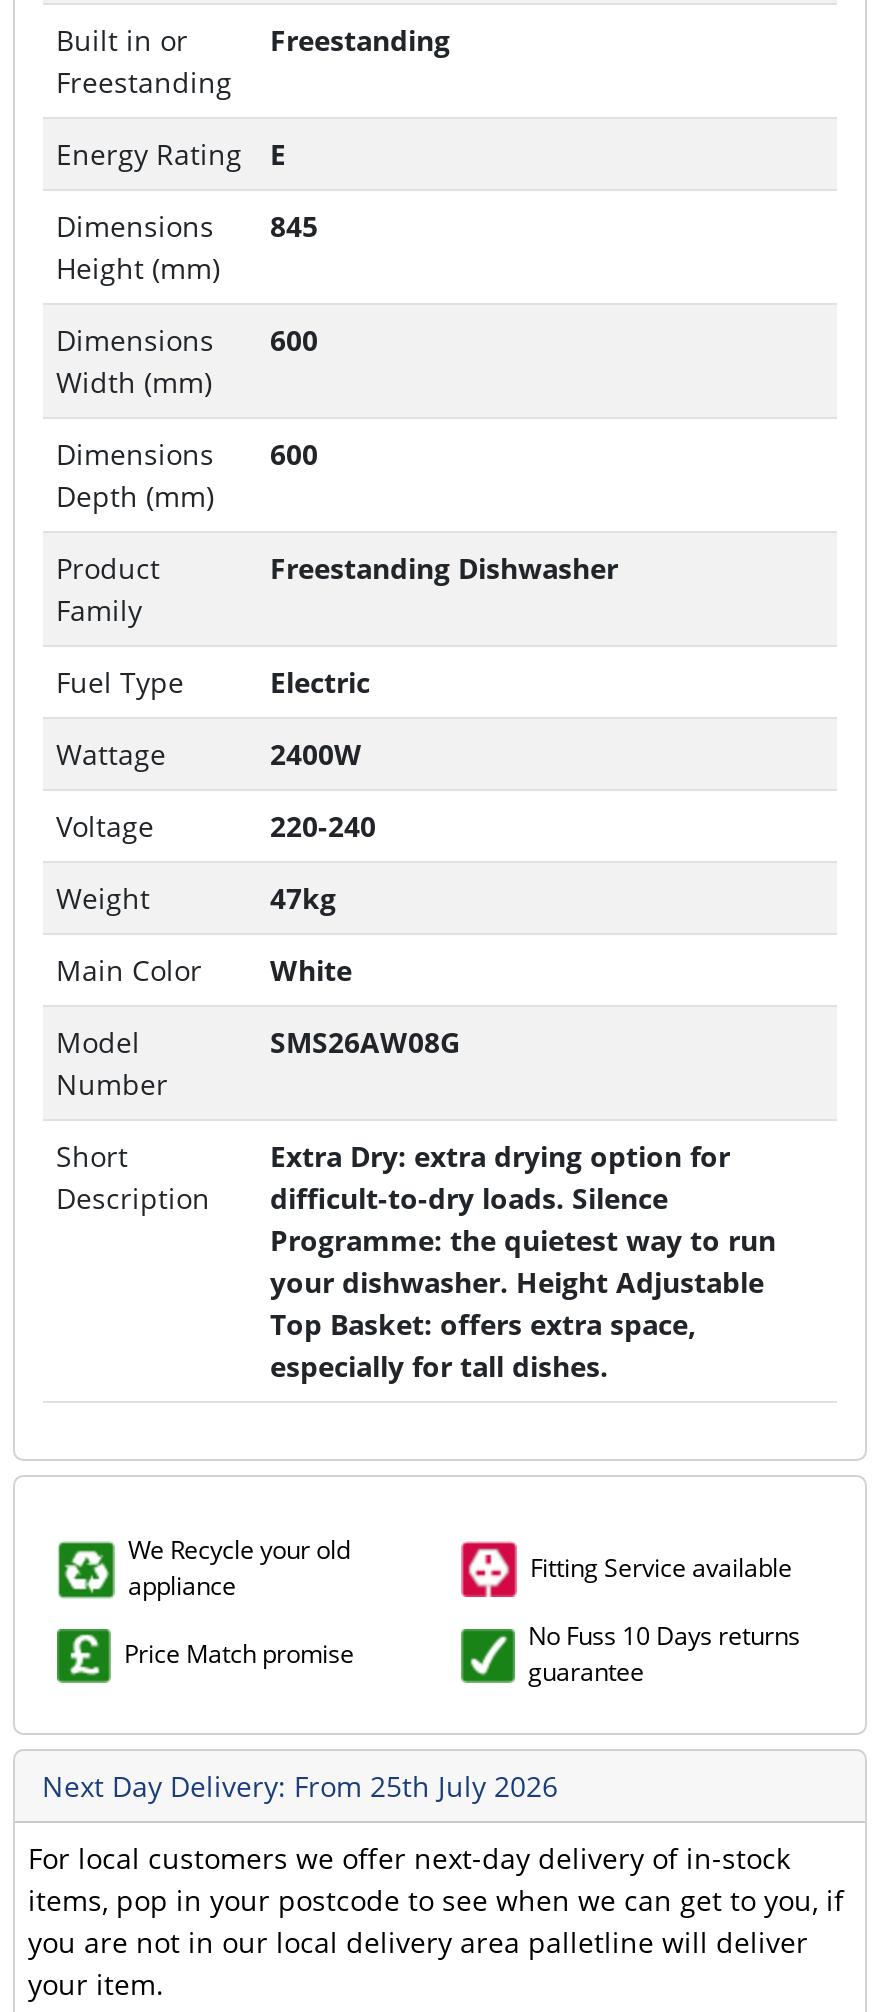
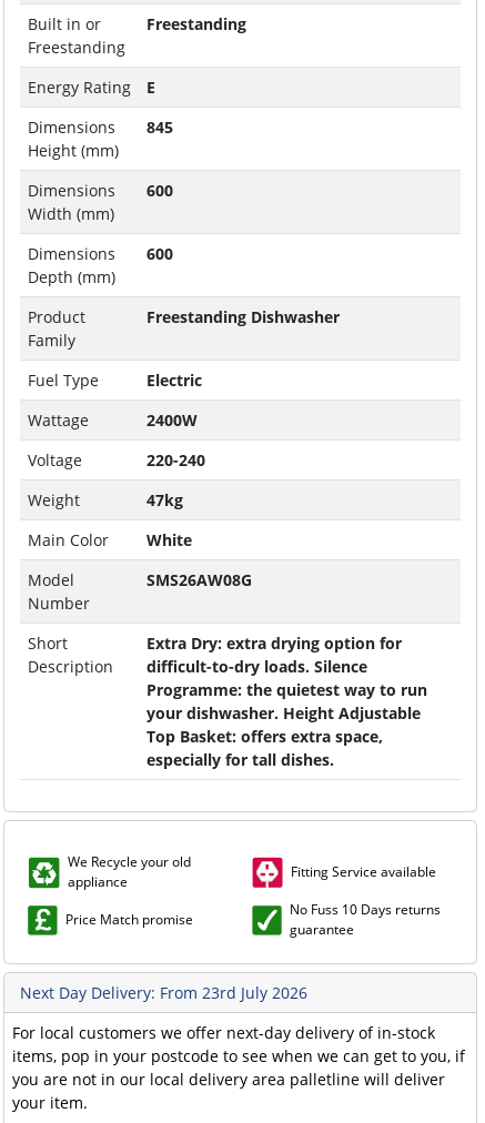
- Next Day Delivery: From 25th July 2026
+ Next Day Delivery: From 23rd July 2026
